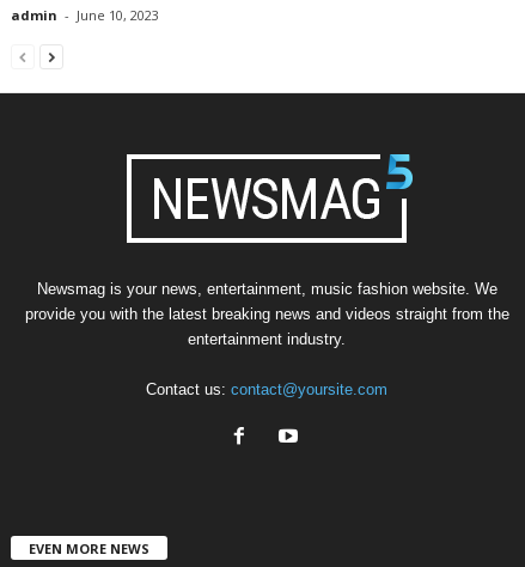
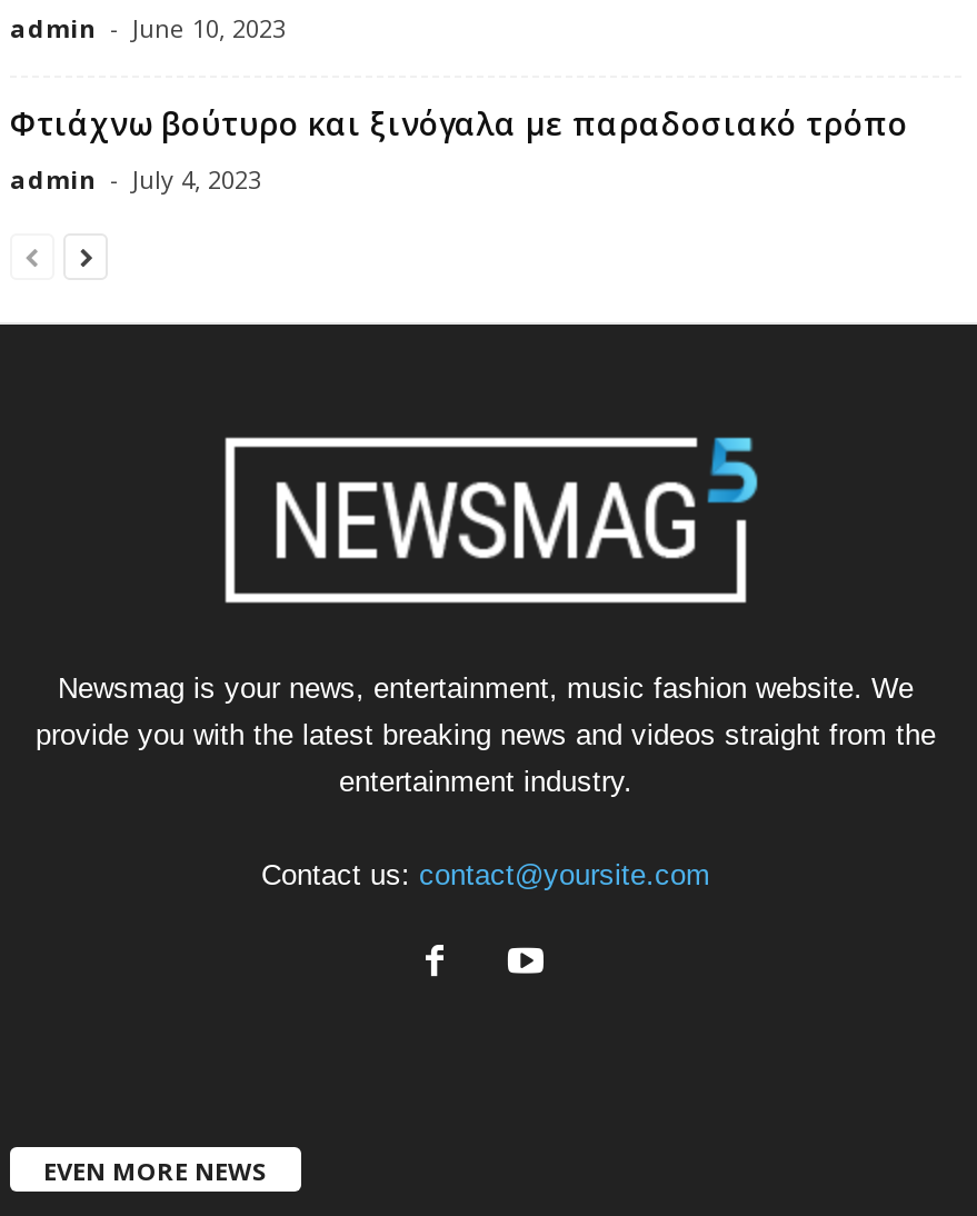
+ Φτιάχνω βούτυρο και ξινόγαλα με παραδοσιακό τρόπο
+ admin - July 4, 2023
